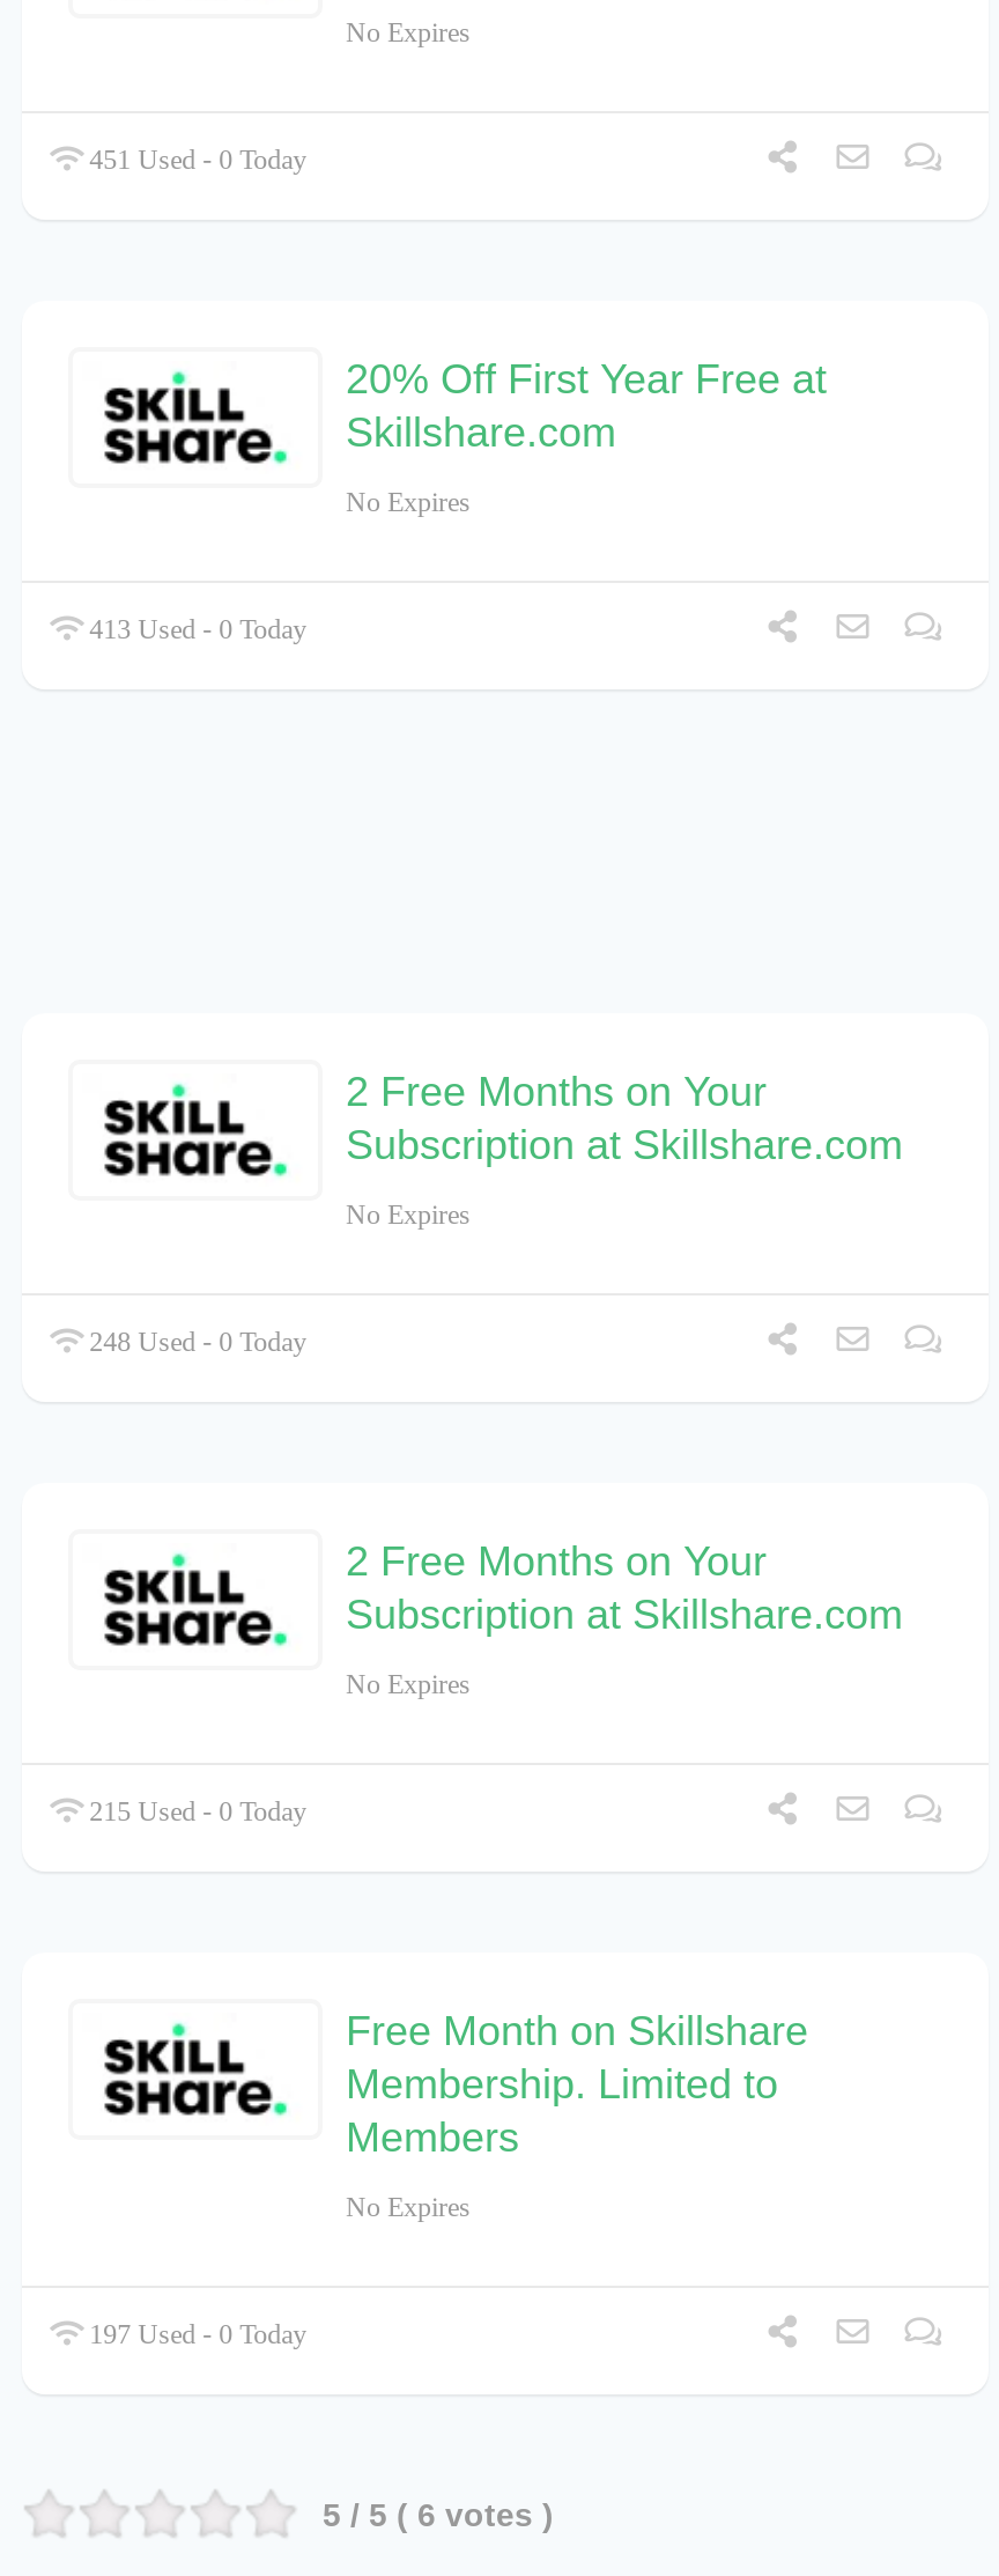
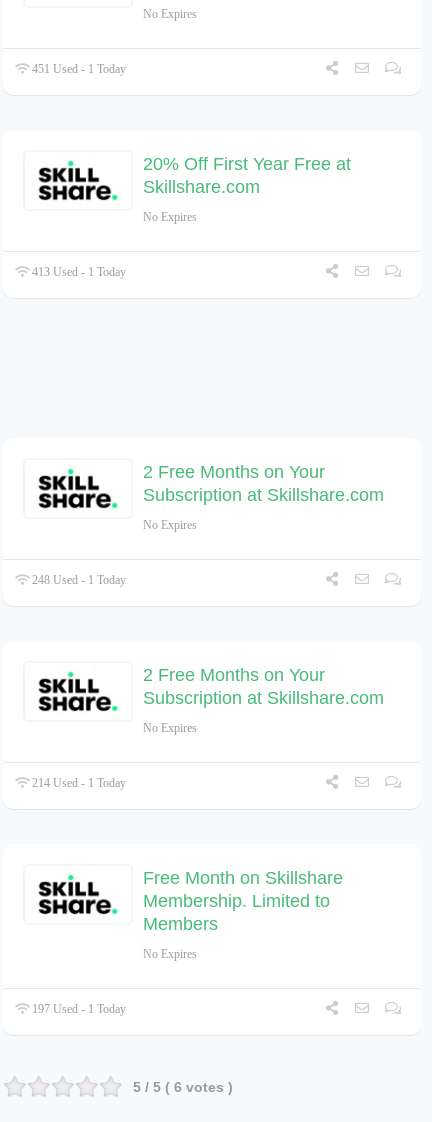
- 451 Used - 0 Today
+ 451 Used - 1 Today

- 413 Used - 0 Today
+ 413 Used - 1 Today

- 248 Used - 0 Today
+ 248 Used - 1 Today

- 215 Used - 0 Today
+ 214 Used - 1 Today

- 197 Used - 0 Today
+ 197 Used - 1 Today
